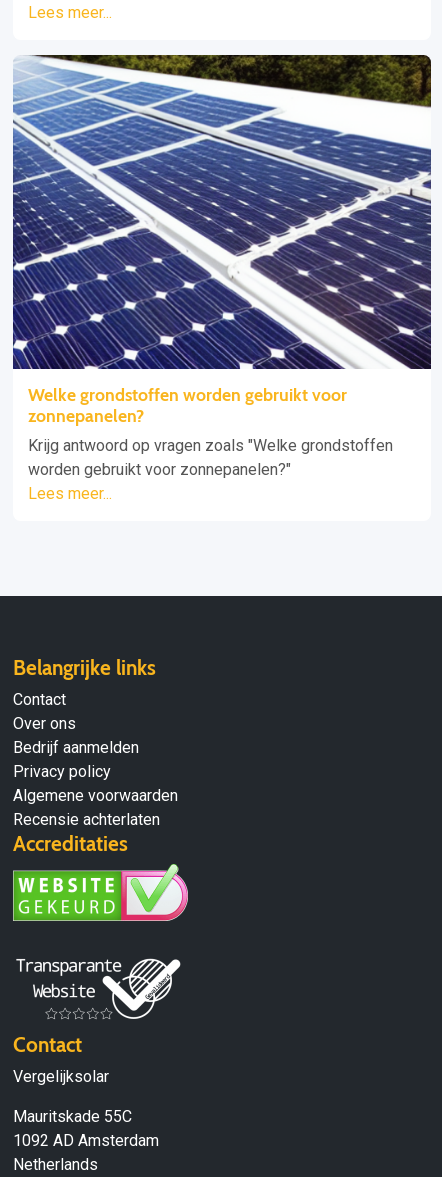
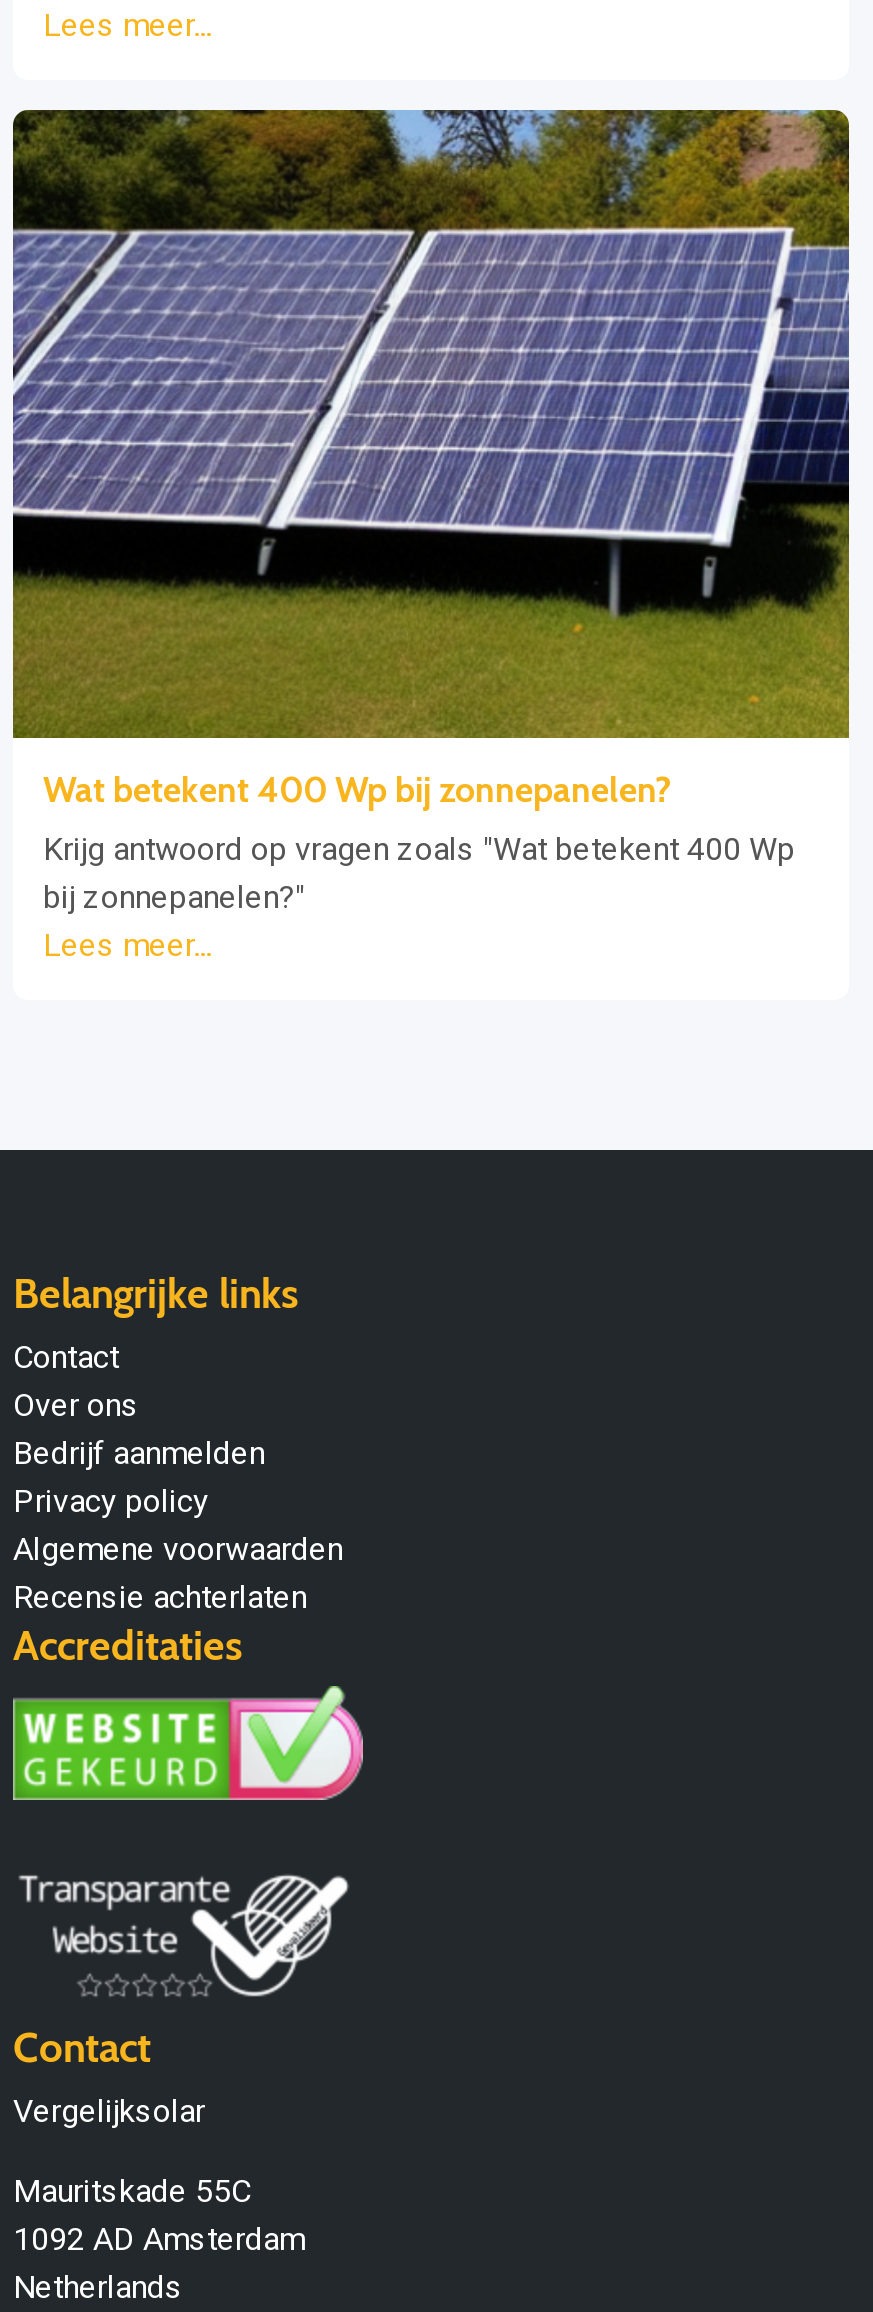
- [image]
- Welke grondstoffen worden gebruikt voor
- zonnepanelen?
+ [image]
+ Wat betekent 400 Wp bij zonnepanelen?

- Krijg antwoord op vragen zoals "Welke grondstoffen
- worden gebruikt voor zonnepanelen?"
+ Krijg antwoord op vragen zoals "Wat betekent 400 Wp
+ bij zonnepanelen?"
